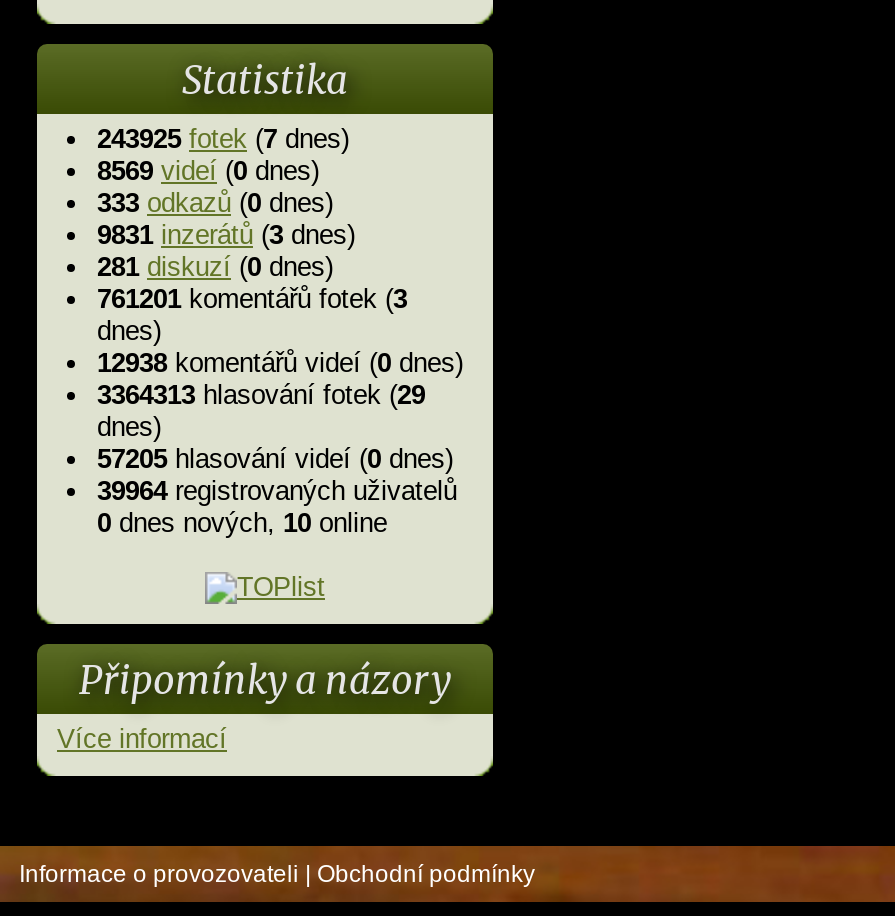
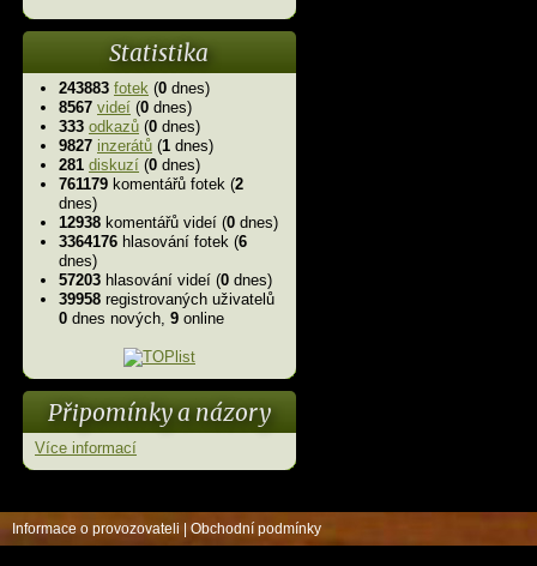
- 243925 fotek (7 dnes)
+ 243883 fotek (0 dnes)

- 8569 videí (0 dnes)
+ 8567 videí (0 dnes)

- 9831 inzerátů (3 dnes)
+ 9827 inzerátů (1 dnes)

- 761201 komentářů fotek (3
+ 761179 komentářů fotek (2

- 3364313 hlasování fotek (29
+ 3364176 hlasování fotek (6

- 57205 hlasování videí (0 dnes)
+ 57203 hlasování videí (0 dnes)

- 39964 registrovaných uživatelů
+ 39958 registrovaných uživatelů

- 0 dnes nových, 10 online
+ 0 dnes nových, 9 online
